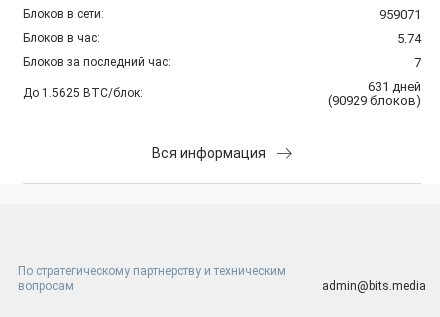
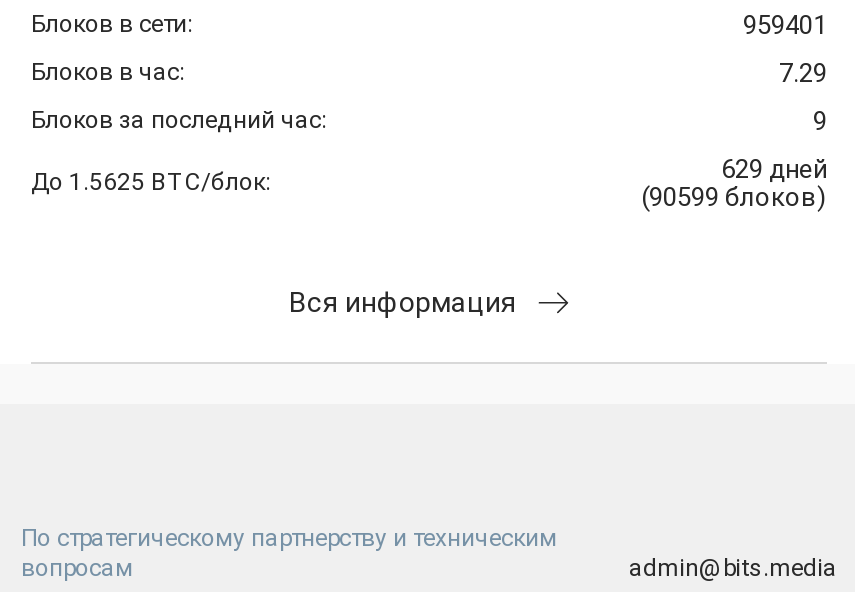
- 959071
+ 959401

- 5.74
+ 7.29

- 7
+ 9

- 631 дней
+ 629 дней

- (90929 блоков)
+ (90599 блоков)
